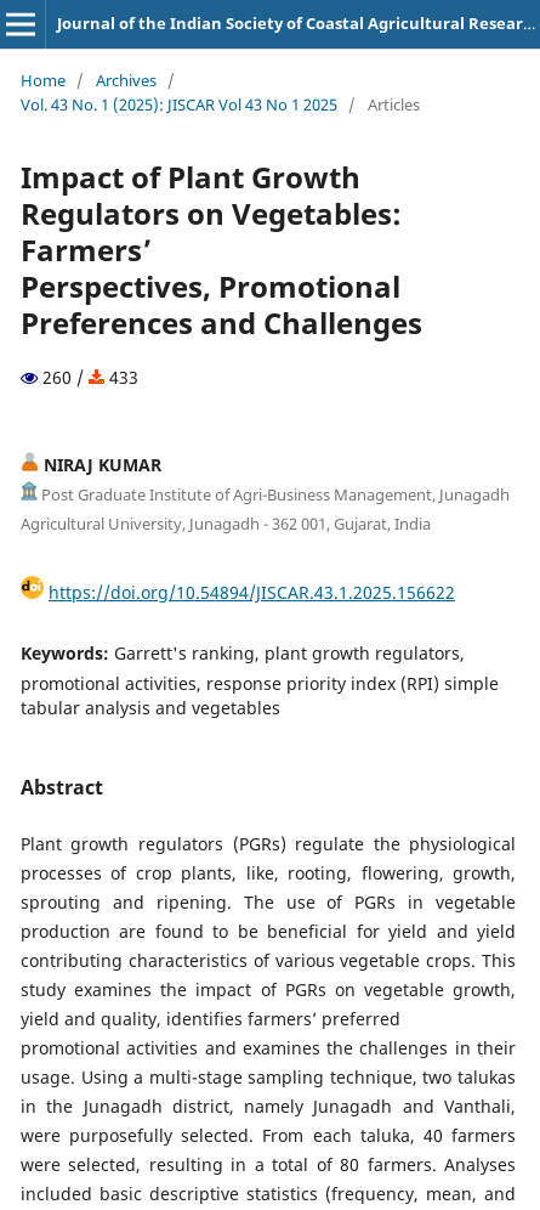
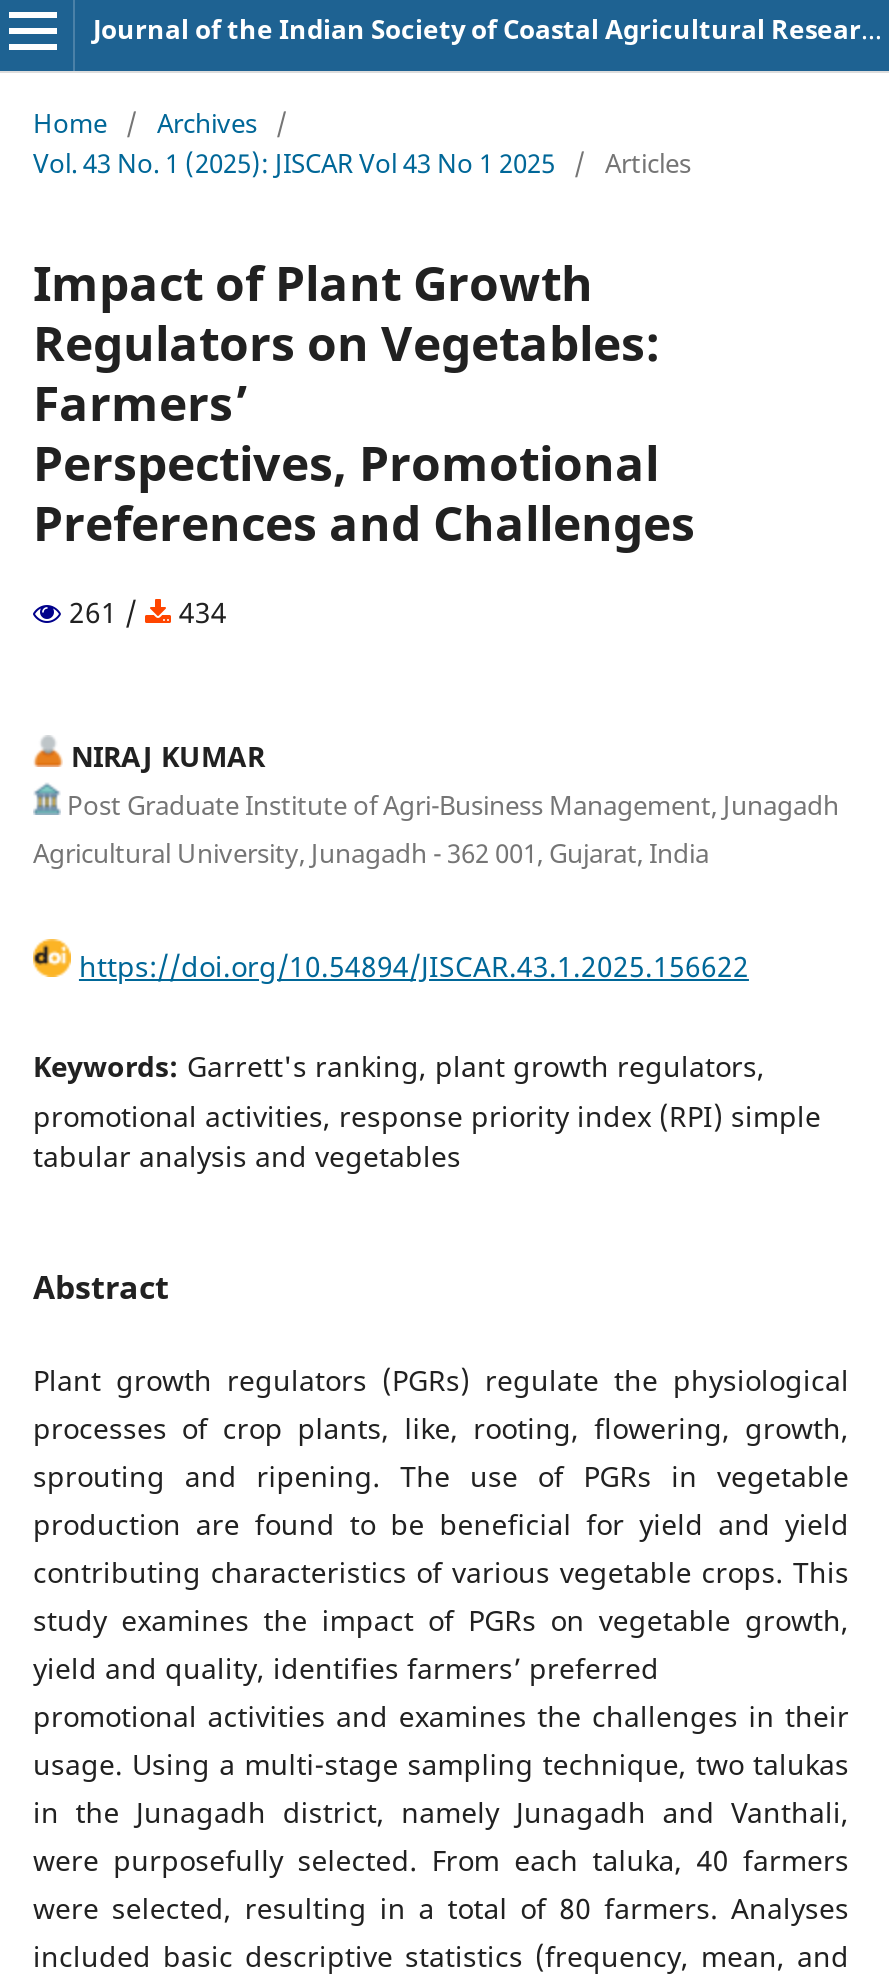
- 260 /
+ 261 /

- 433
+ 434
